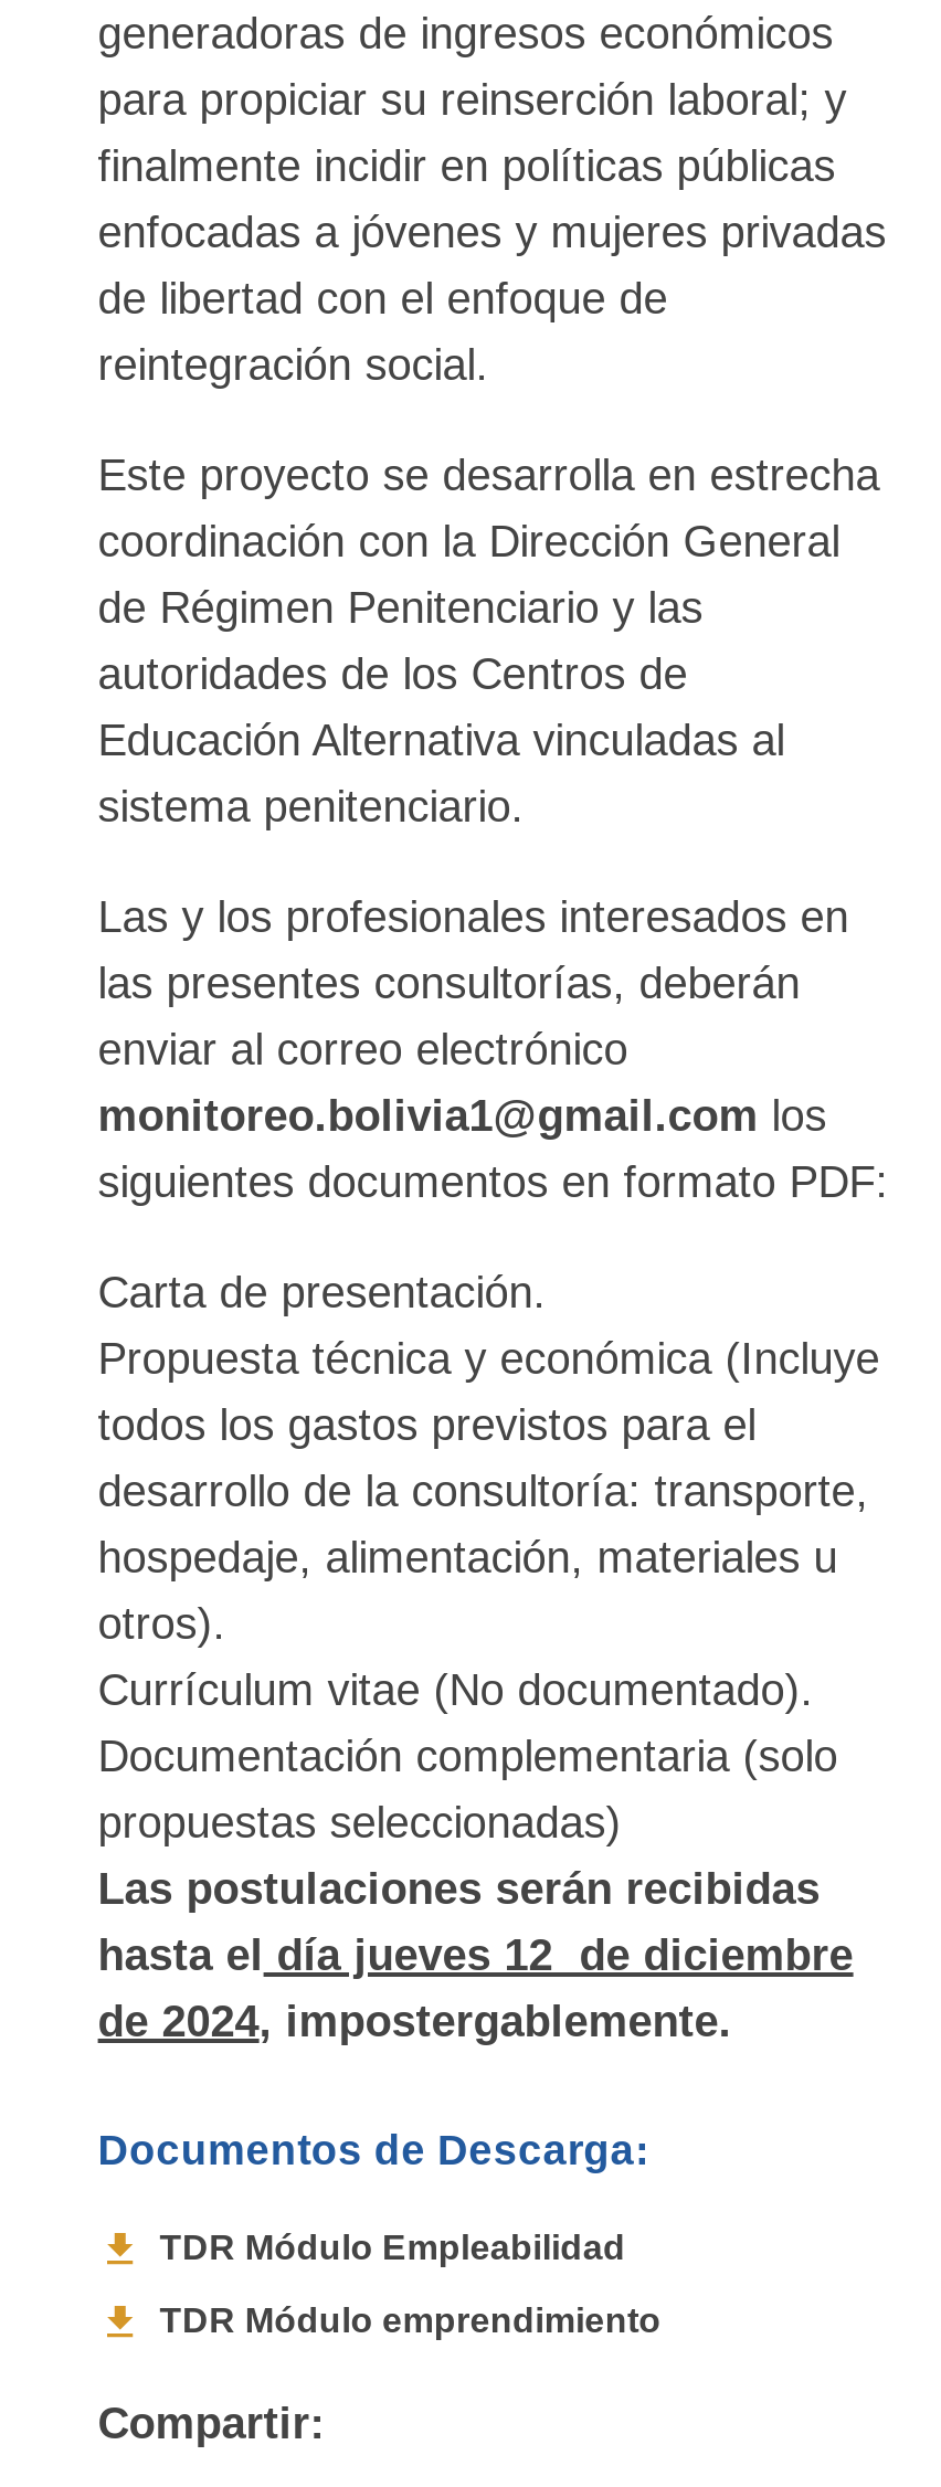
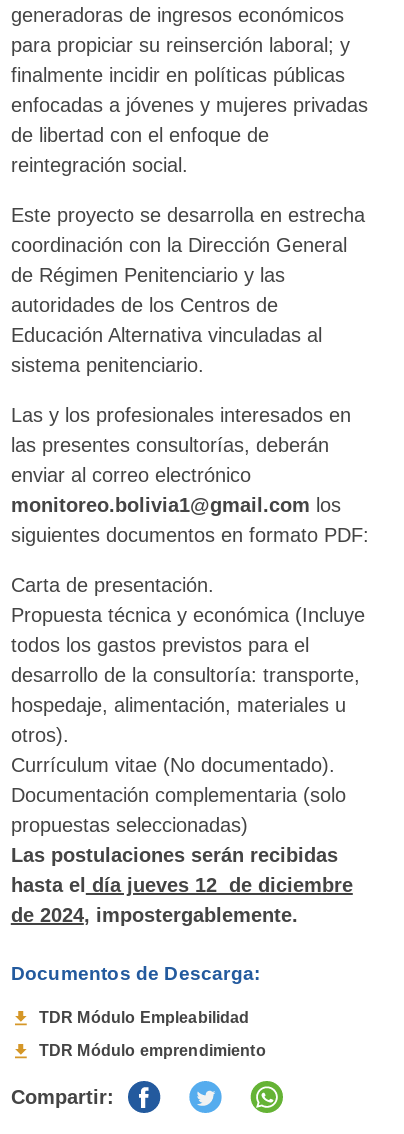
+ [image]

+ [image]

+ [image]
